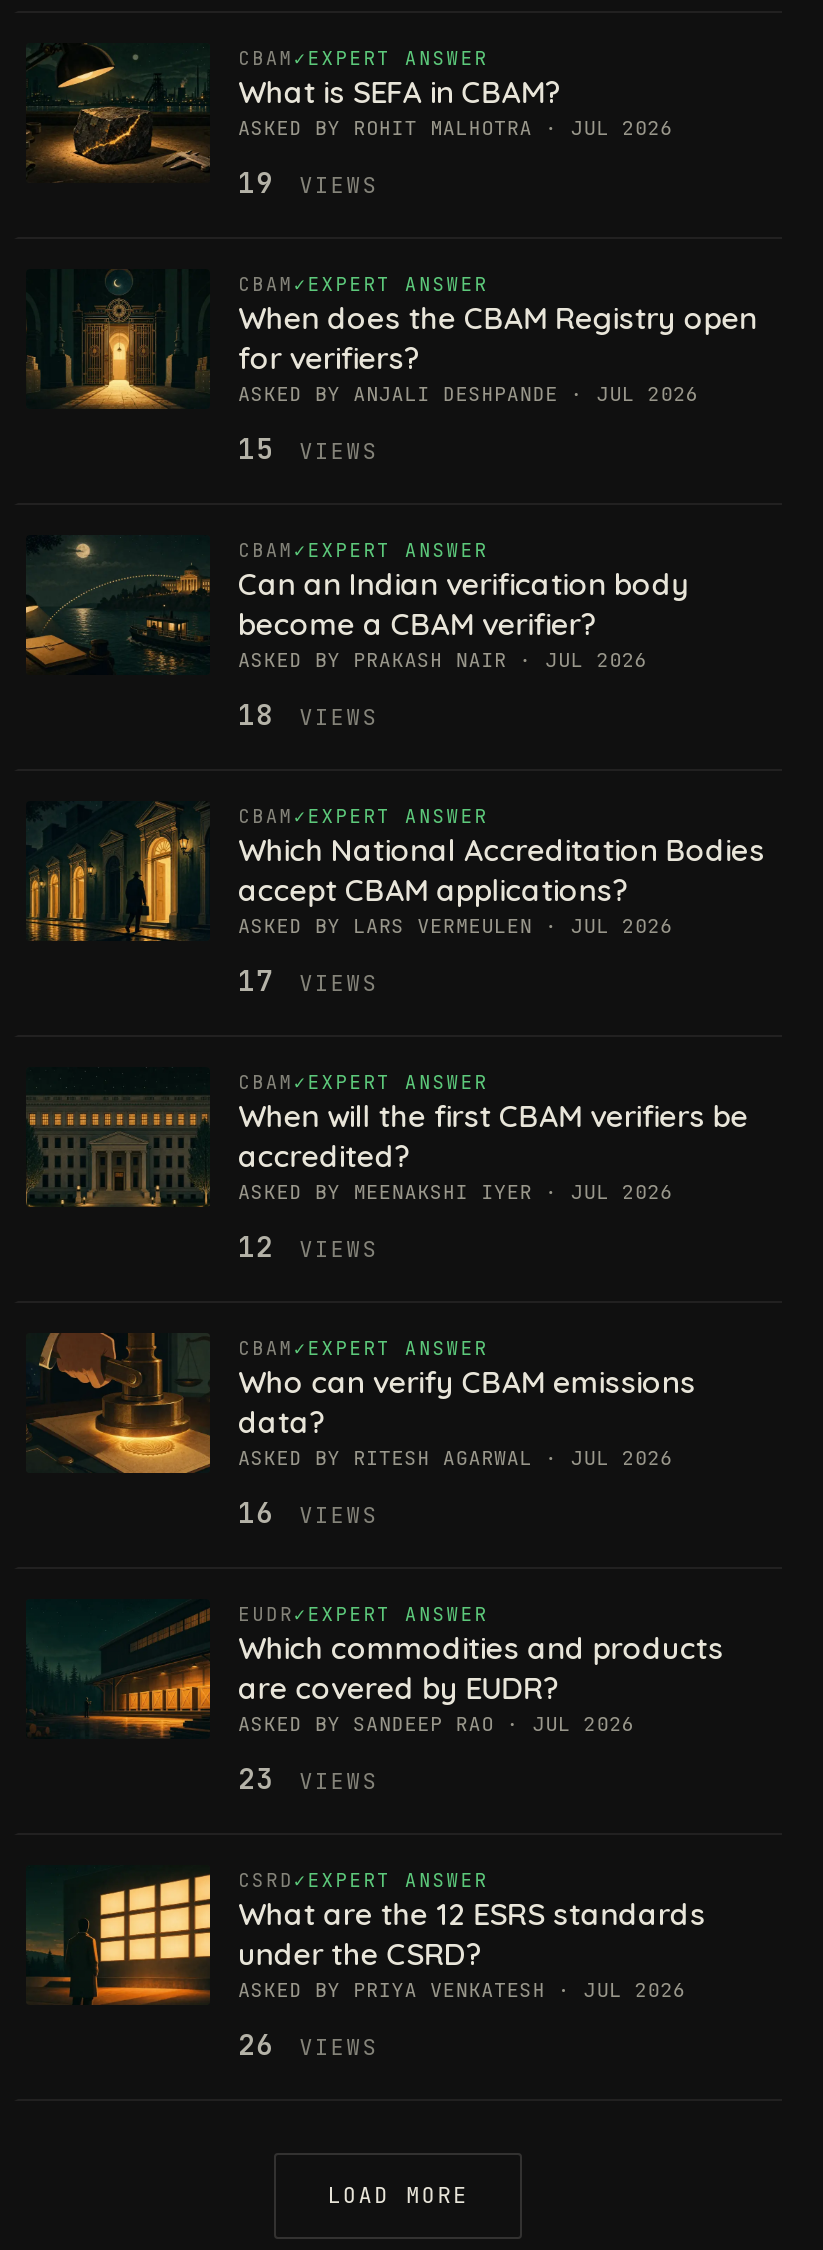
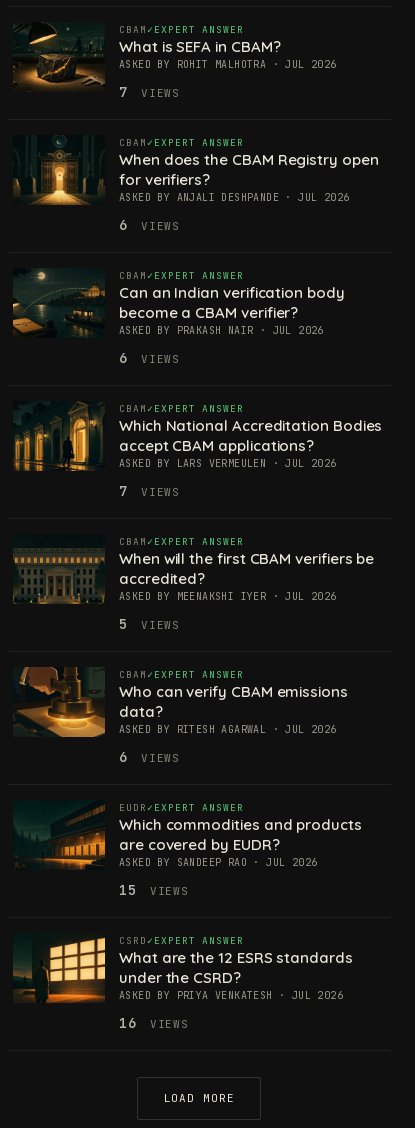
- 19 VIEWS
+ 7 VIEWS

- 15 VIEWS
+ 6 VIEWS

- 18 VIEWS
+ 6 VIEWS

- 17 VIEWS
+ 7 VIEWS

- 12 VIEWS
+ 5 VIEWS

- 16 VIEWS
+ 6 VIEWS

- 23 VIEWS
+ 15 VIEWS

- 26 VIEWS
+ 16 VIEWS
